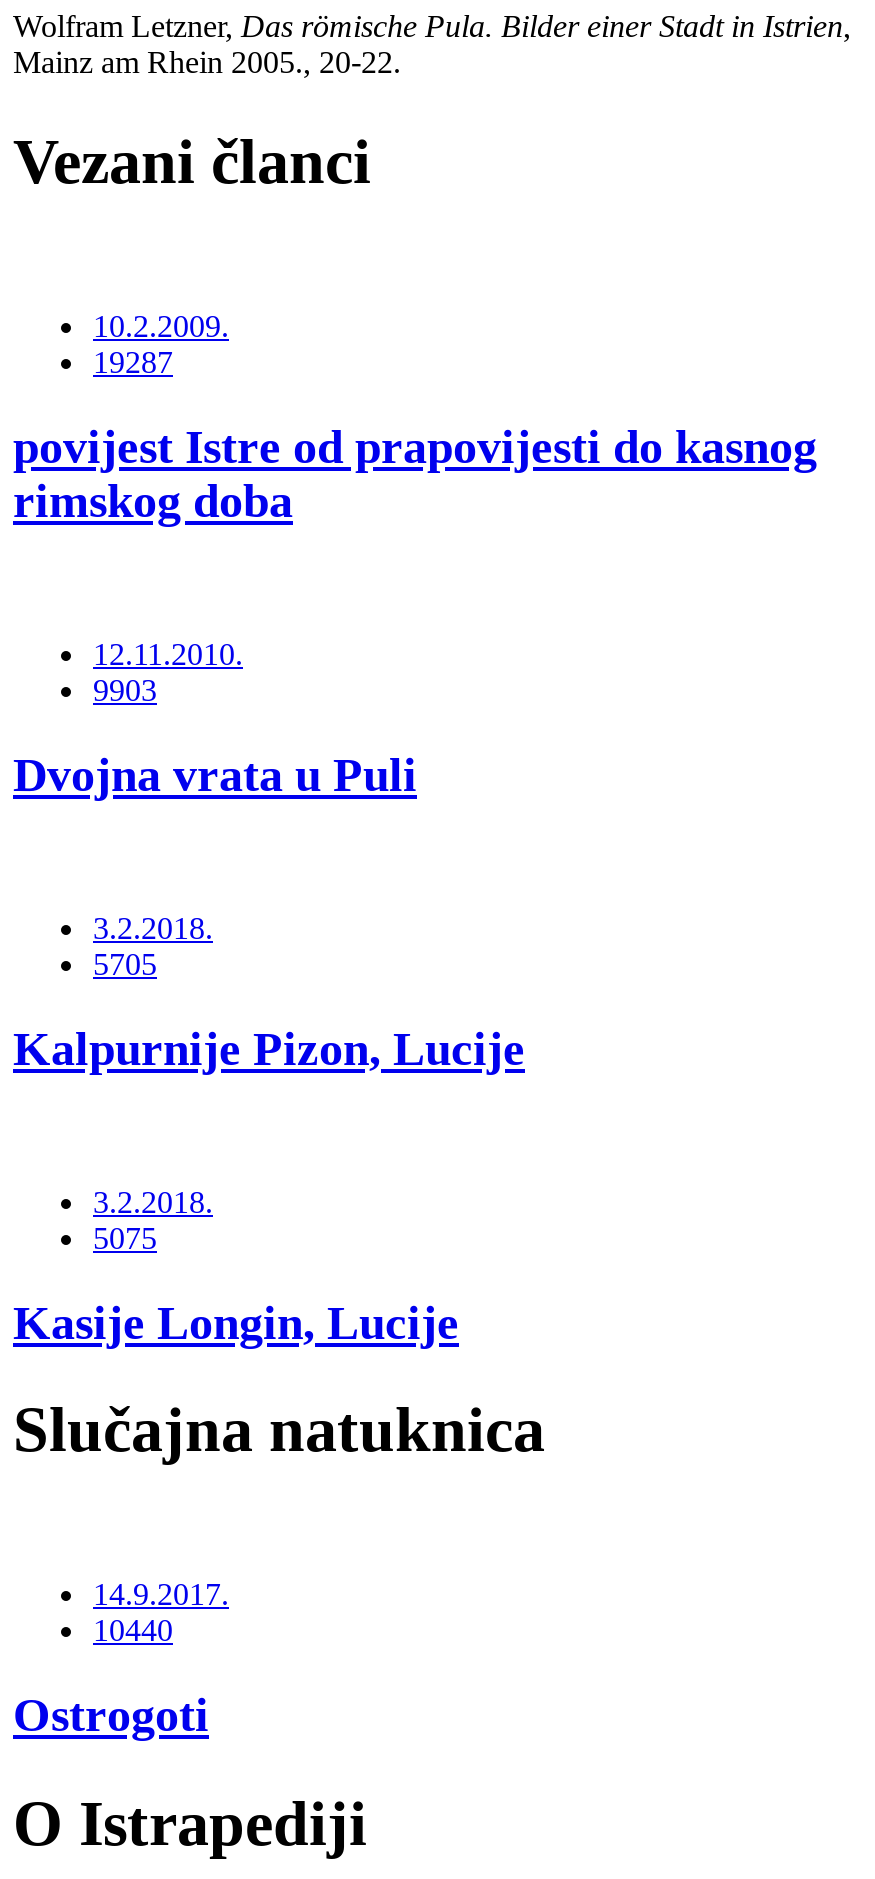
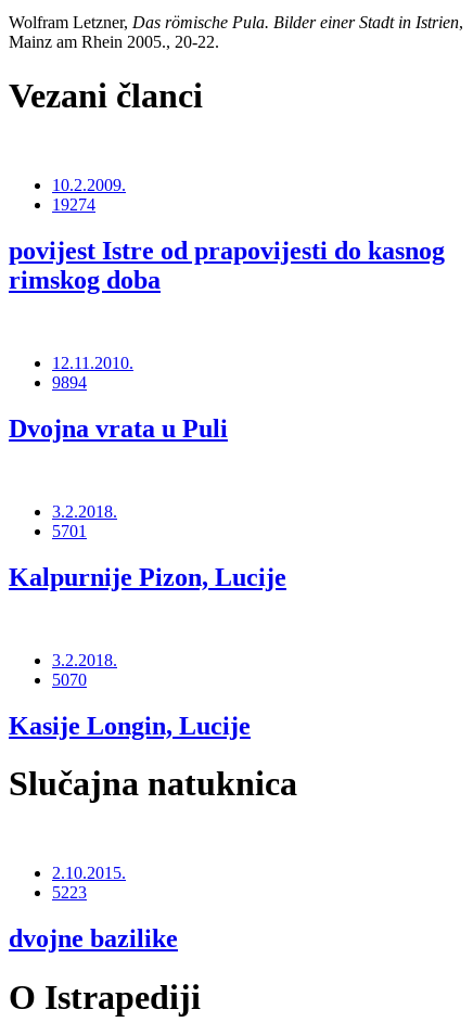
- 19287
+ 19274

- 9903
+ 9894

- 5705
+ 5701

- 5075
+ 5070

- 14.9.2017.
- 10440
+ 2.10.2015.
+ 5223

- Ostrogoti
+ dvojne bazilike
